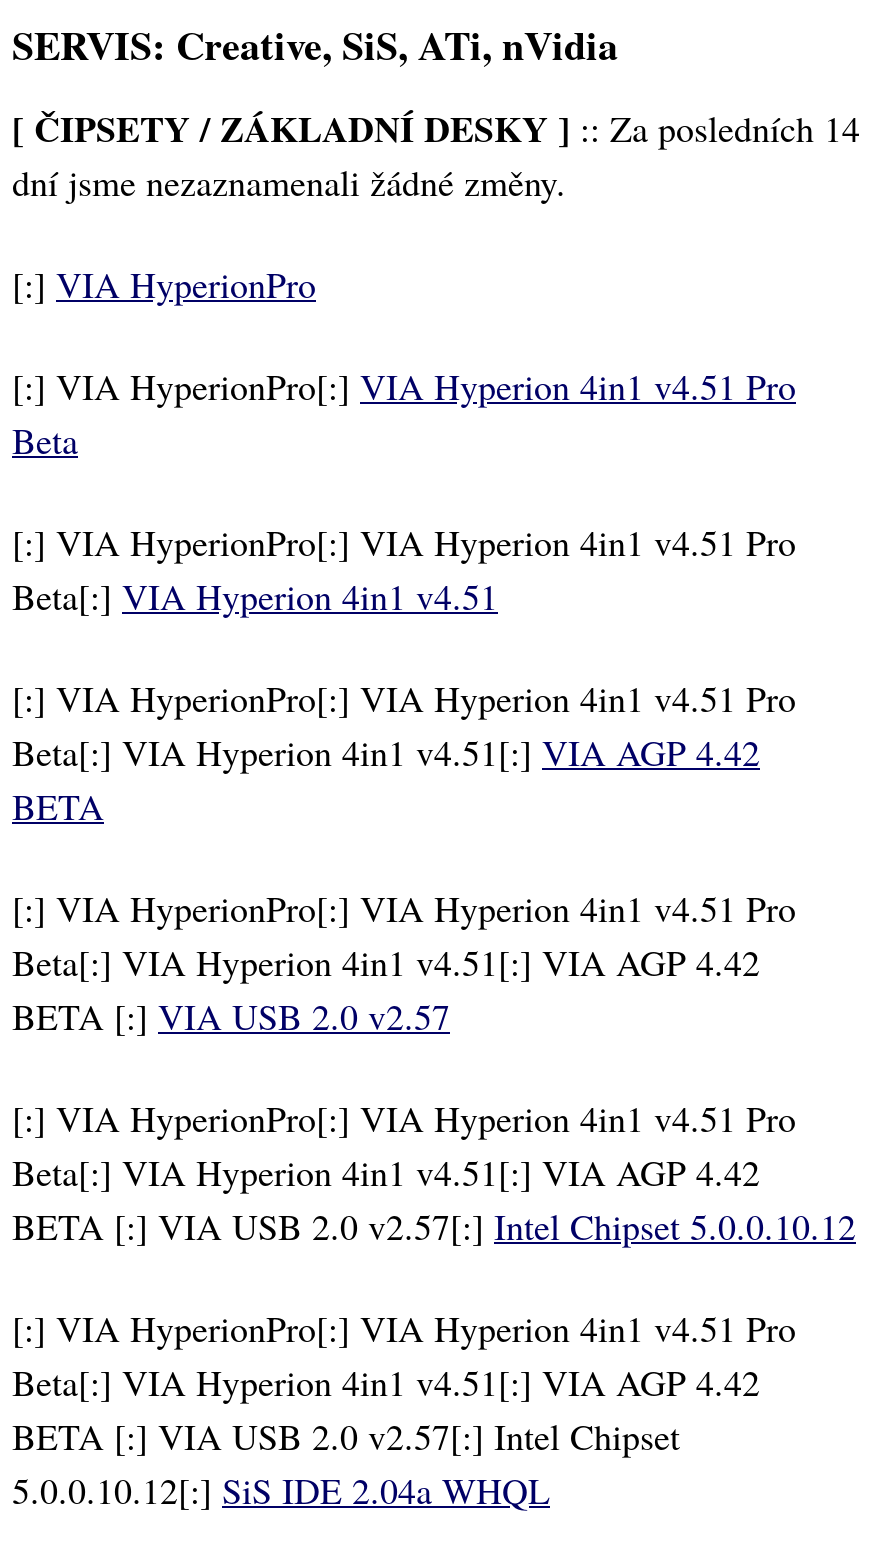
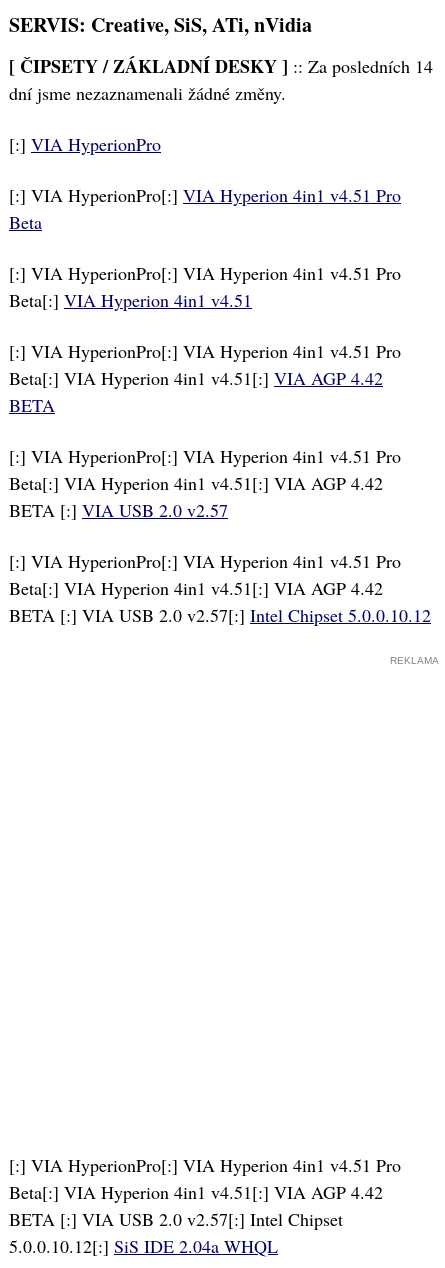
+ REKLAMA
